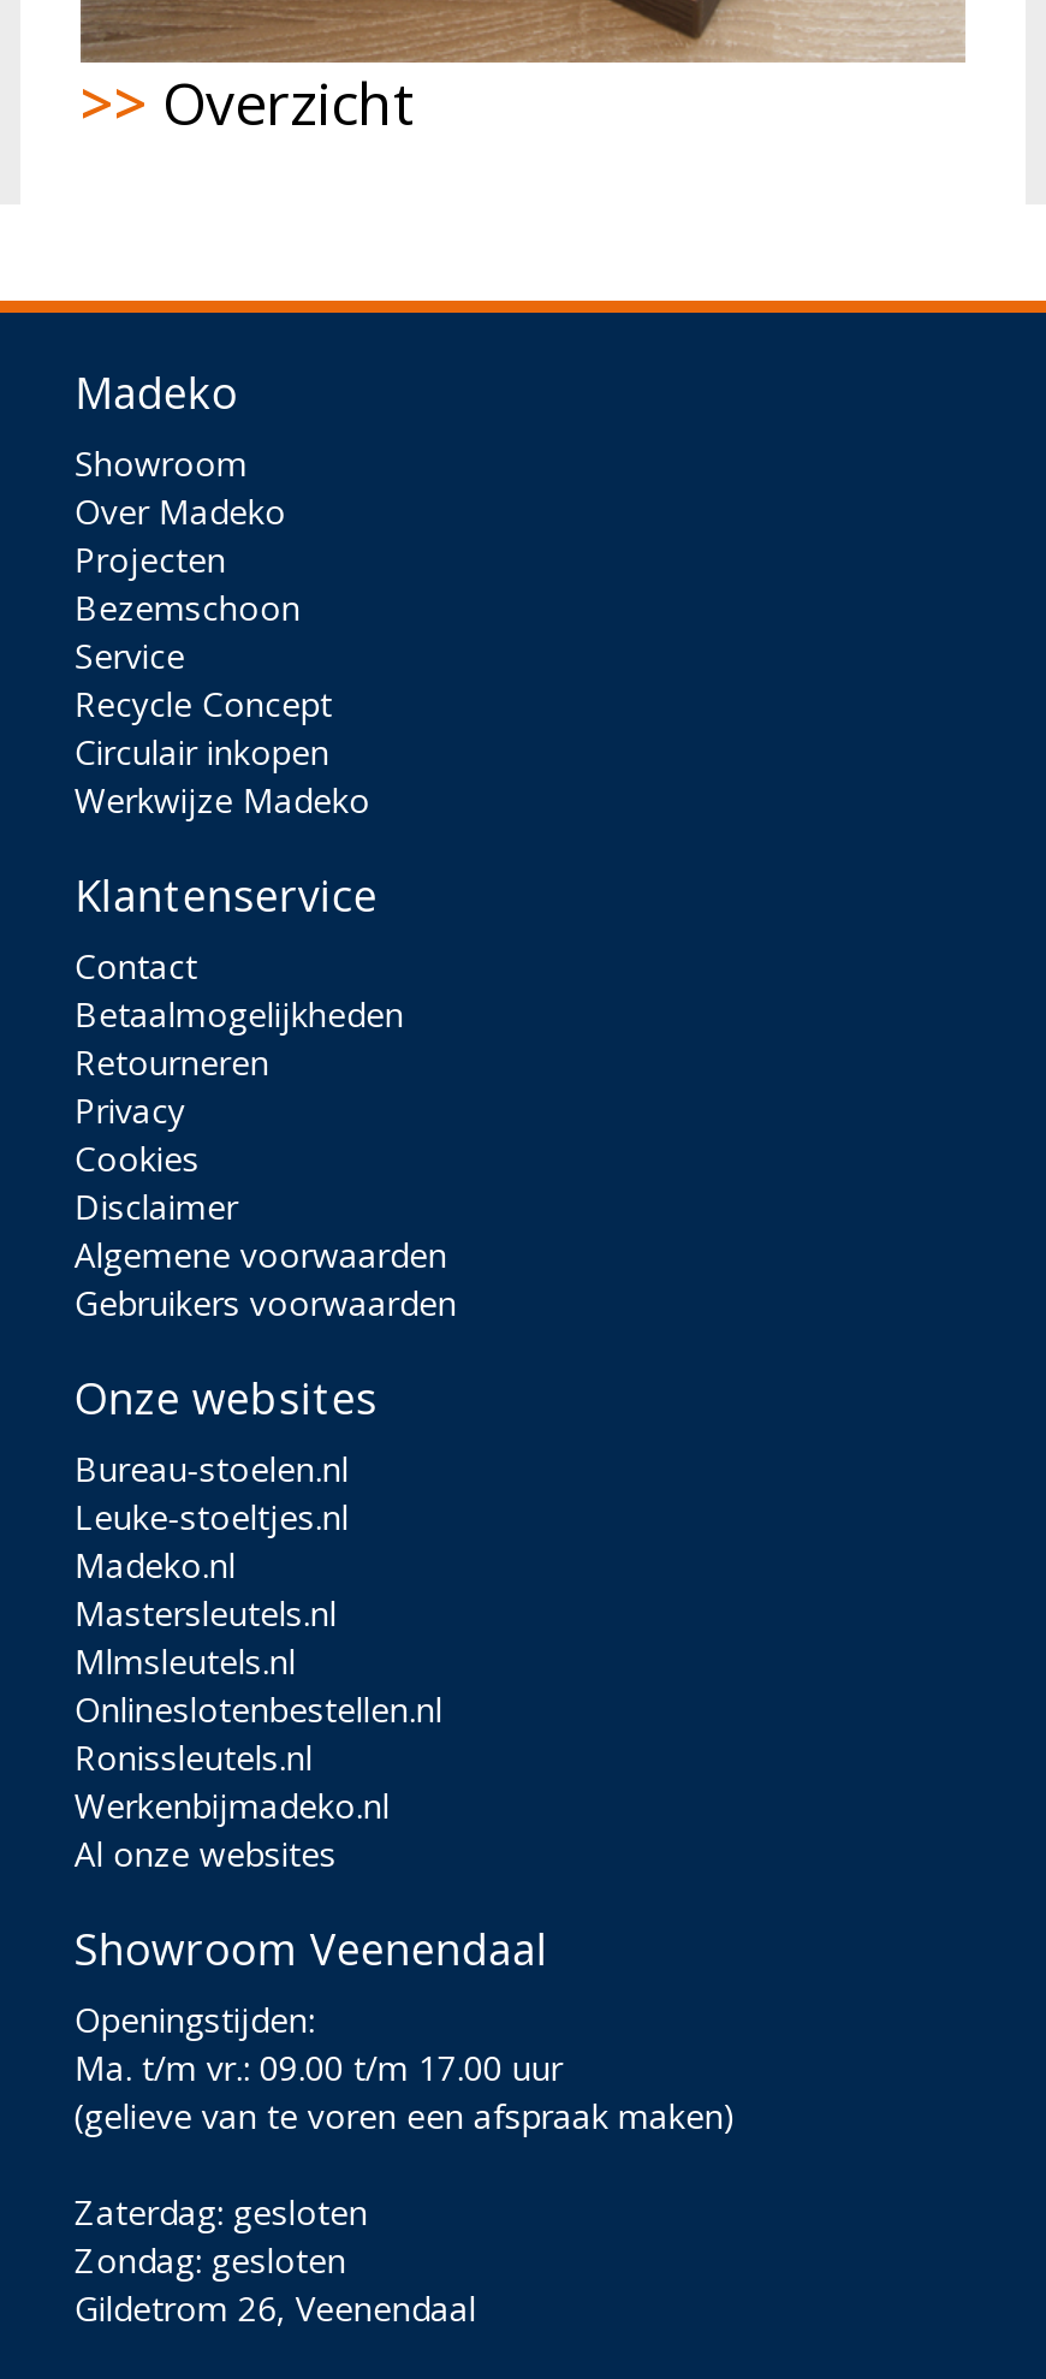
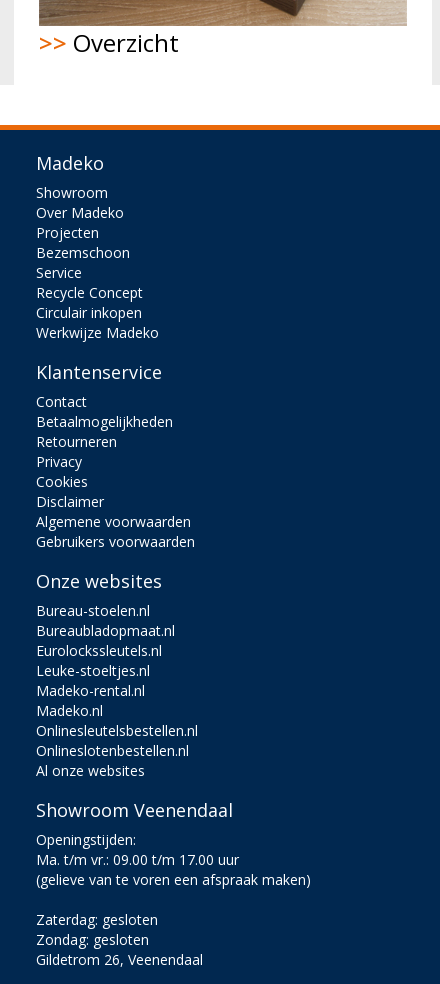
+ Bureaubladopmaat.nl
+ Eurolockssleutels.nl

moved down: Leuke-stoeltjes.nl

+ Madeko-rental.nl

moved down: Madeko.nl

- Mastersleutels.nl
- Mlmsleutels.nl
+ Onlinesleutelsbestellen.nl

moved down: Onlineslotenbestellen.nl

- Ronissleutels.nl
- Werkenbijmadeko.nl
